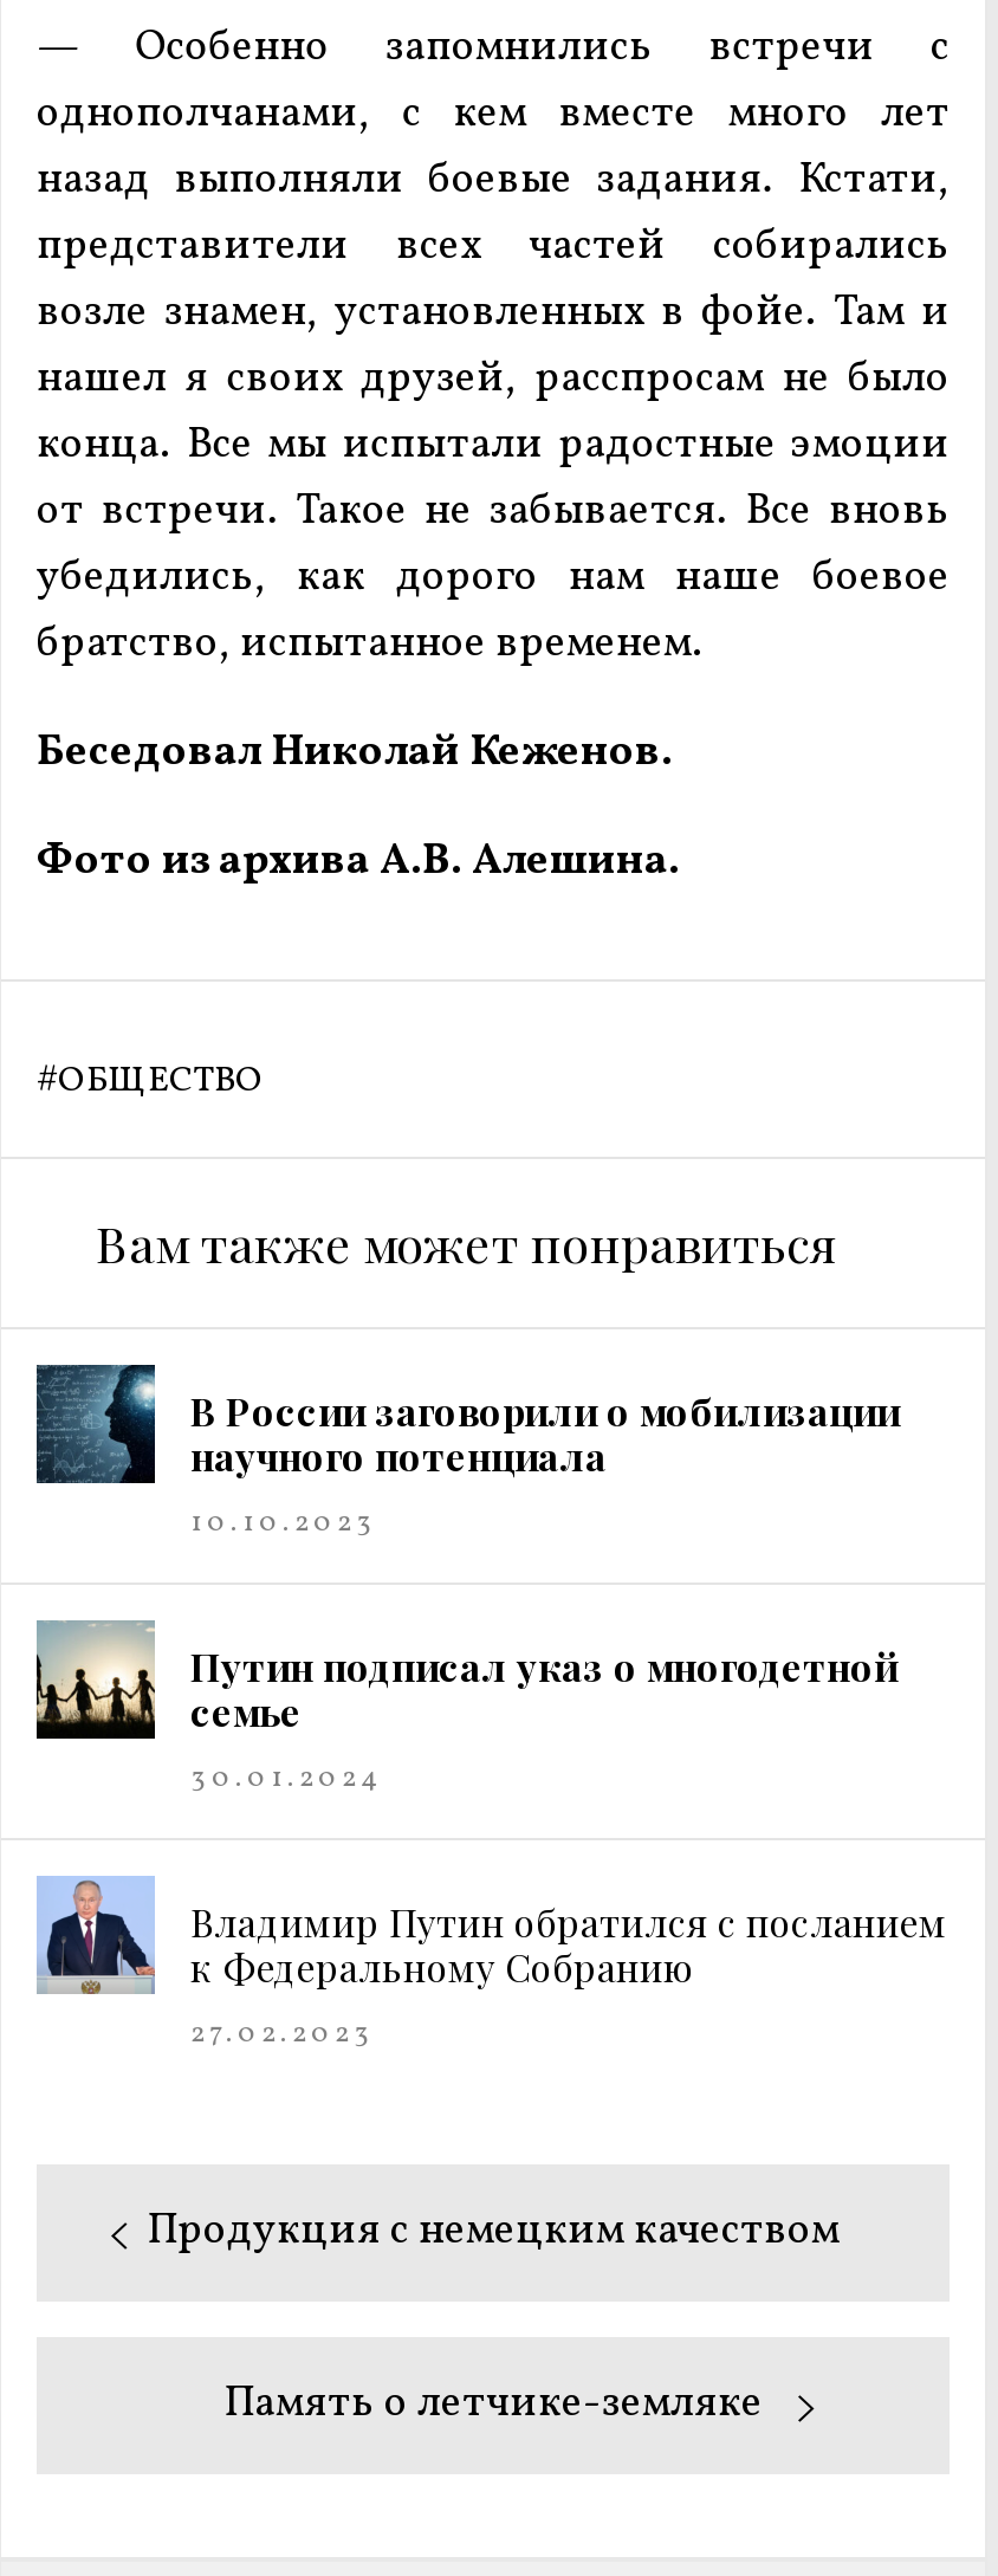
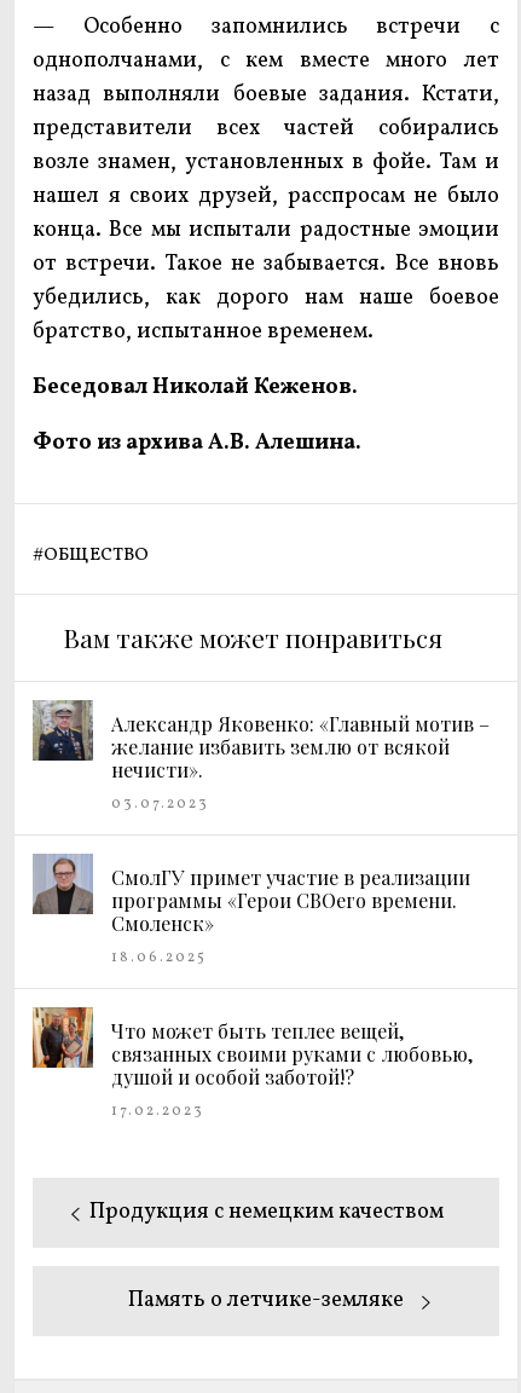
- [image]
- В России заговорили о мобилизации
- научного потенциала
+ [image]
+ Александр Яковенко: «Главный мотив –
+ желание избавить землю от всякой
+ нечисти».

- 10.10.2023
+ 03.07.2023

- [image]
- Путин подписал указ о многодетной
- семье
+ [image]
+ СмолГУ примет участие в реализации
+ программы «Герои СВОего времени.
+ Смоленск»

- 30.01.2024
+ 18.06.2025

- [image]
- Владимир Путин обратился с посланием
- к Федеральному Собранию
+ [image]
+ Что может быть теплее вещей,
+ связанных своими руками с любовью,
+ душой и особой заботой!?

- 27.02.2023
+ 17.02.2023
